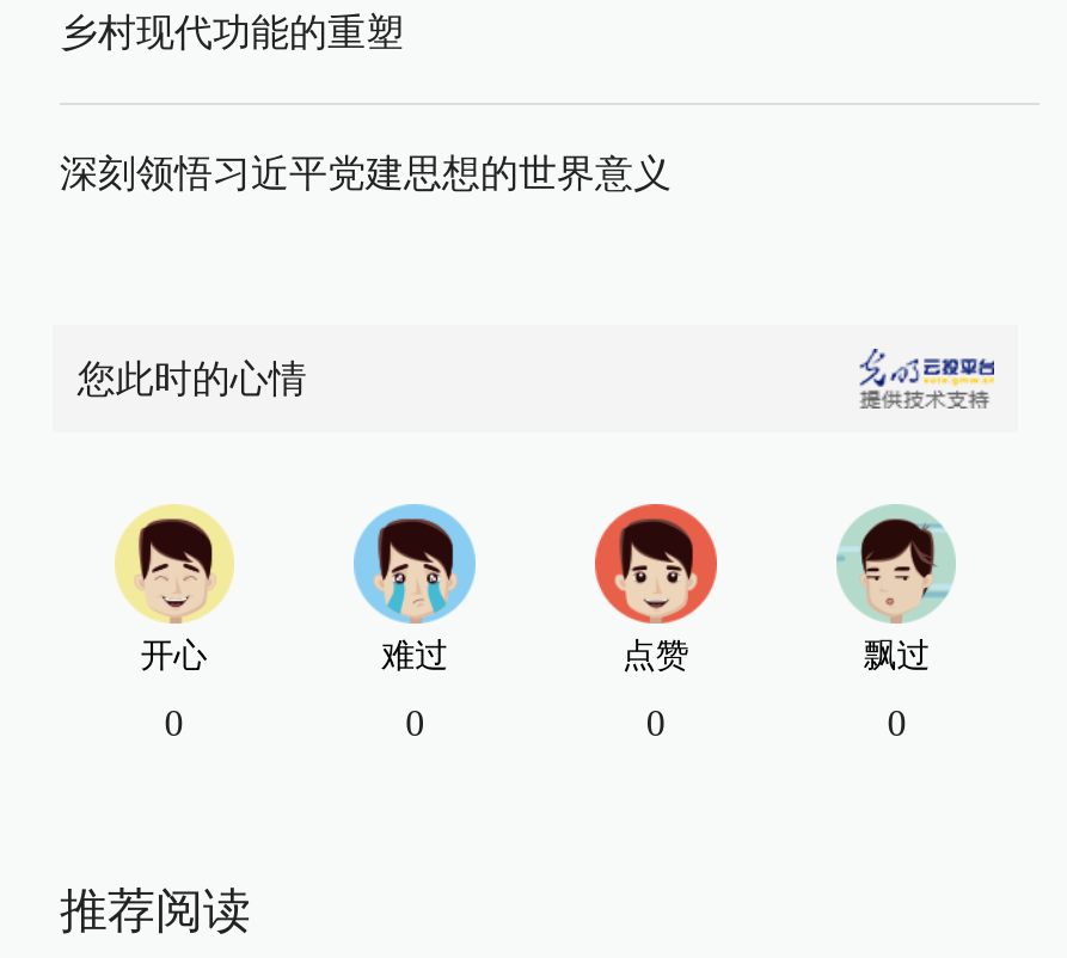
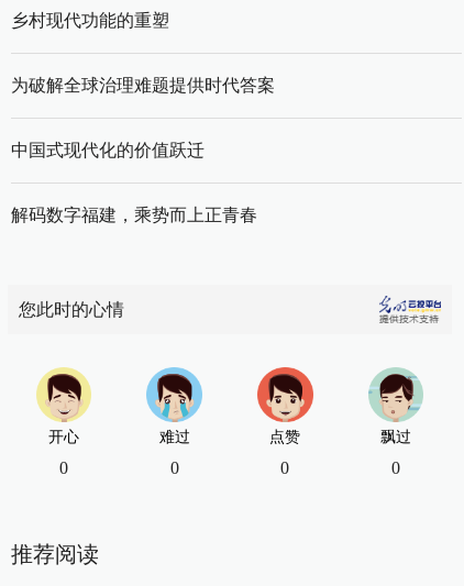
- 深刻领悟习近平党建思想的世界意义
+ 为破解全球治理难题提供时代答案
+ 中国式现代化的价值跃迁
+ 解码数字福建，乘势而上正青春
